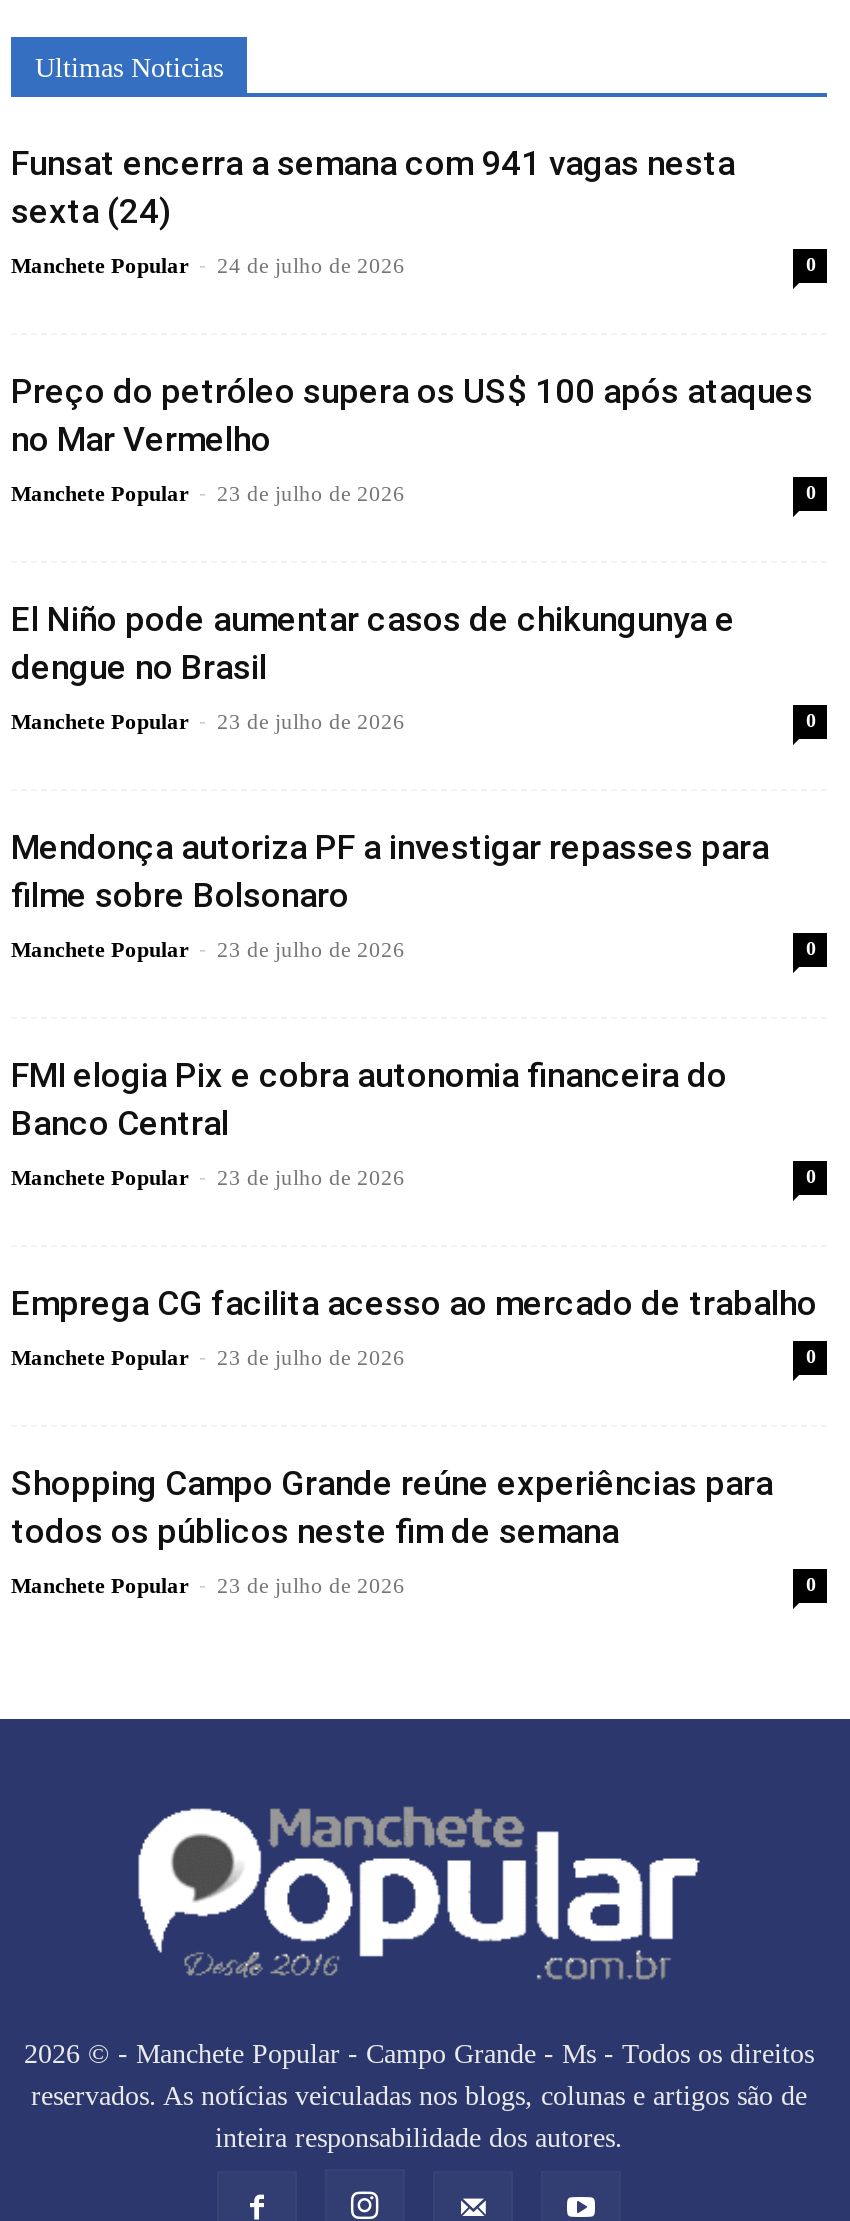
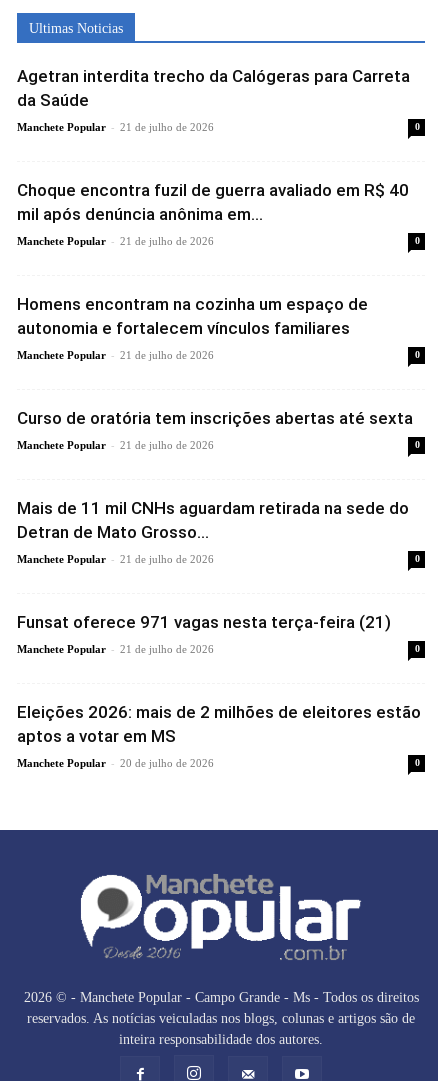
- Funsat encerra a semana com 941 vagas nesta
- sexta (24)
- Manchete Popular - 24 de julho de 2026
+ Agetran interdita trecho da Calógeras para Carreta
+ da Saúde
+ Manchete Popular - 21 de julho de 2026

- Preço do petróleo supera os US$ 100 após ataques
- no Mar Vermelho
- Manchete Popular - 23 de julho de 2026
+ Choque encontra fuzil de guerra avaliado em R$ 40
+ mil após denúncia anônima em...
+ Manchete Popular - 21 de julho de 2026

- El Niño pode aumentar casos de chikungunya e
- dengue no Brasil
- Manchete Popular - 23 de julho de 2026
+ Homens encontram na cozinha um espaço de
+ autonomia e fortalecem vínculos familiares
+ Manchete Popular - 21 de julho de 2026

- Mendonça autoriza PF a investigar repasses para
- filme sobre Bolsonaro
- Manchete Popular - 23 de julho de 2026
+ Curso de oratória tem inscrições abertas até sexta
+ Manchete Popular - 21 de julho de 2026

- FMI elogia Pix e cobra autonomia financeira do
- Banco Central
- Manchete Popular - 23 de julho de 2026
+ Mais de 11 mil CNHs aguardam retirada na sede do
+ Detran de Mato Grosso...
+ Manchete Popular - 21 de julho de 2026

- Emprega CG facilita acesso ao mercado de trabalho
- Manchete Popular - 23 de julho de 2026
+ Funsat oferece 971 vagas nesta terça-feira (21)
+ Manchete Popular - 21 de julho de 2026

- Shopping Campo Grande reúne experiências para
- todos os públicos neste fim de semana
- Manchete Popular - 23 de julho de 2026
+ Eleições 2026: mais de 2 milhões de eleitores estão
+ aptos a votar em MS
+ Manchete Popular - 20 de julho de 2026
